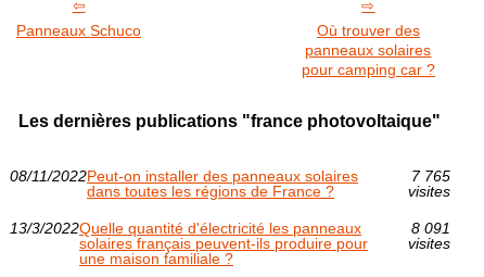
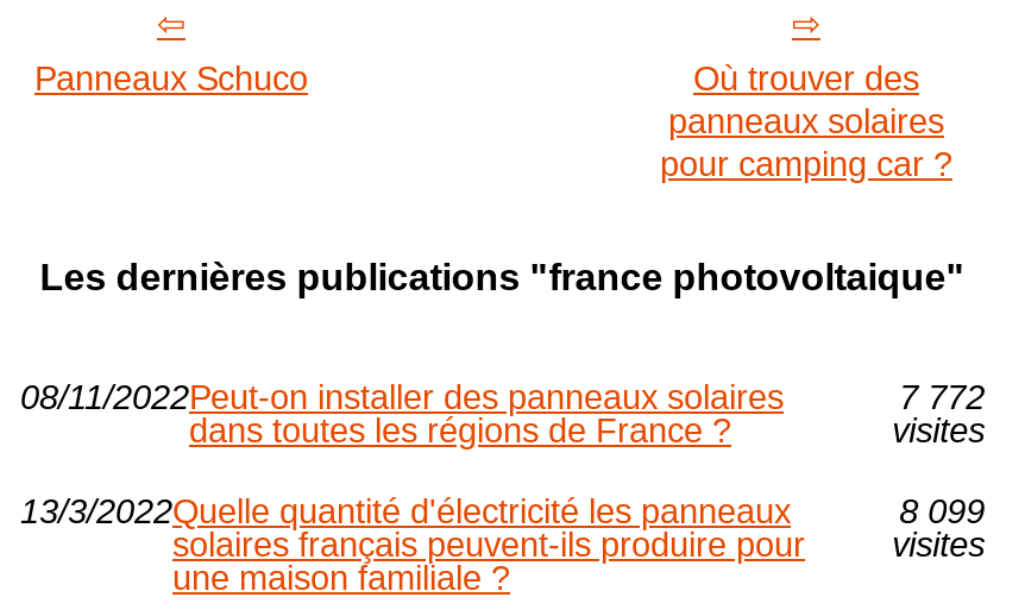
- 7 765
+ 7 772

- 8 091
+ 8 099
